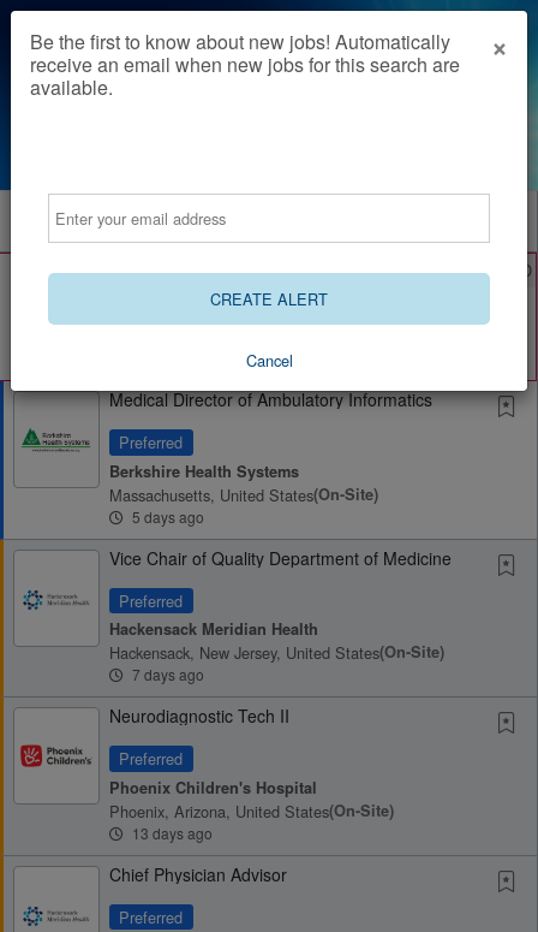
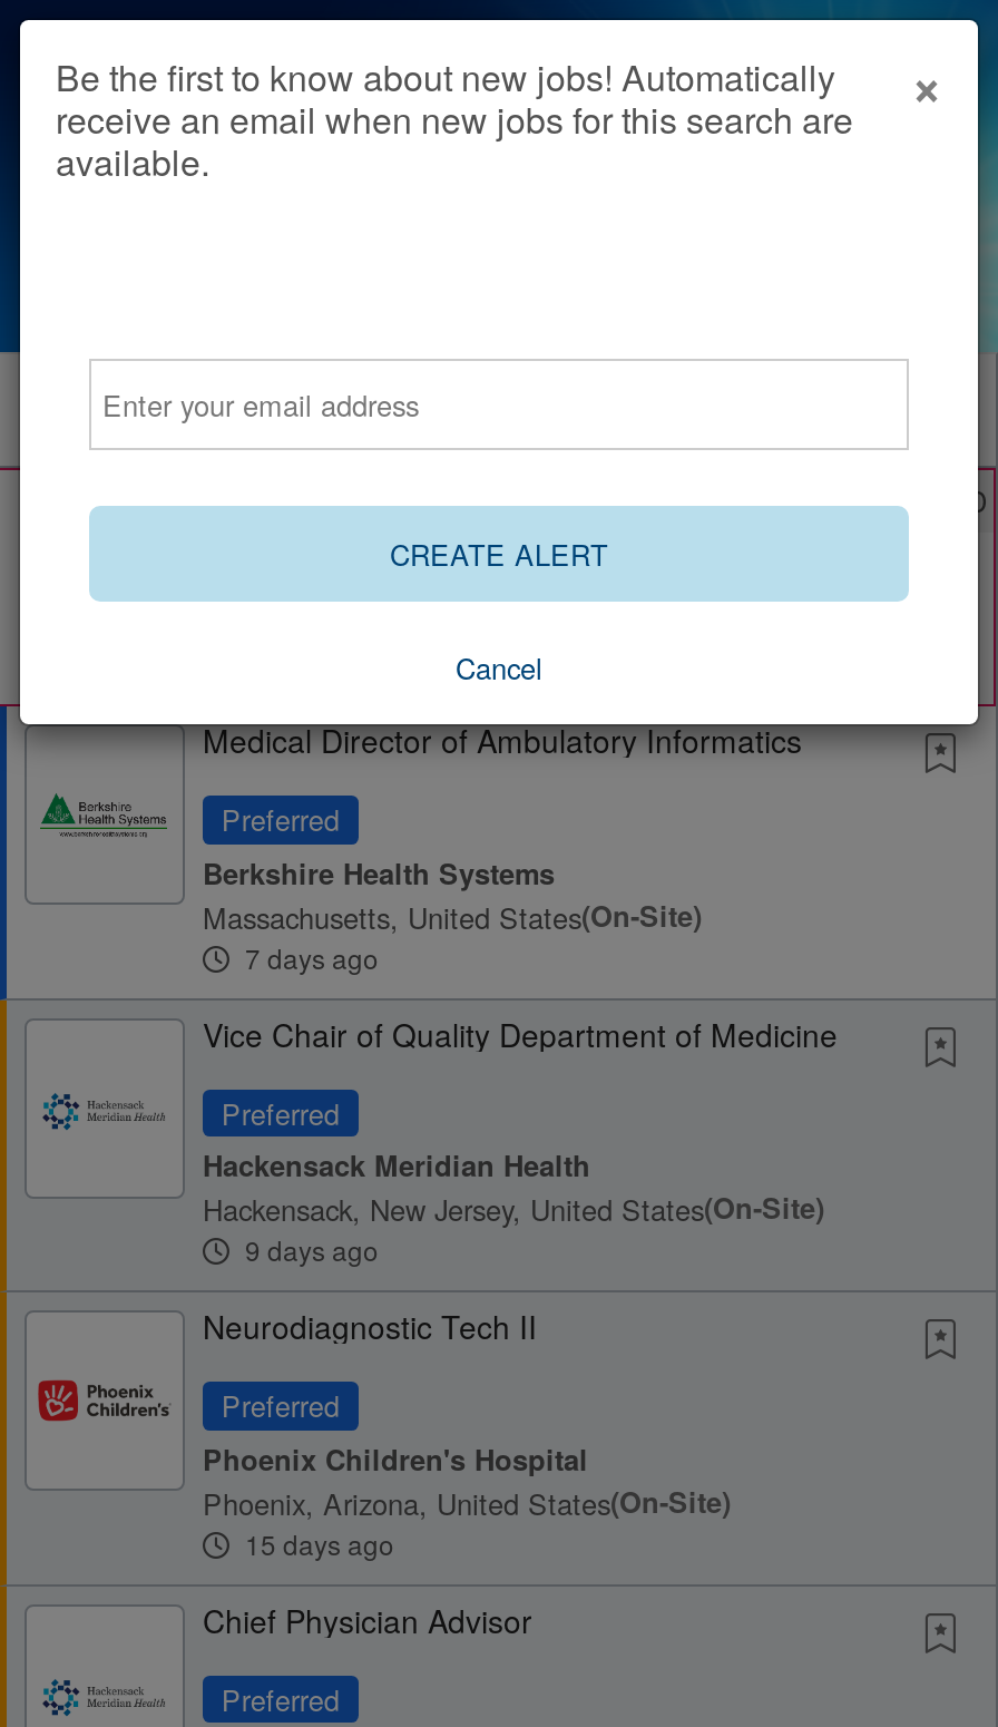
- 5 days ago
+ 7 days ago

- 7 days ago
+ 9 days ago

- 13 days ago
+ 15 days ago
